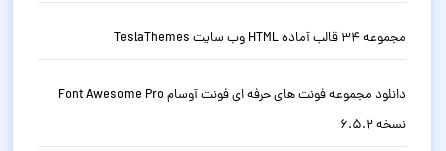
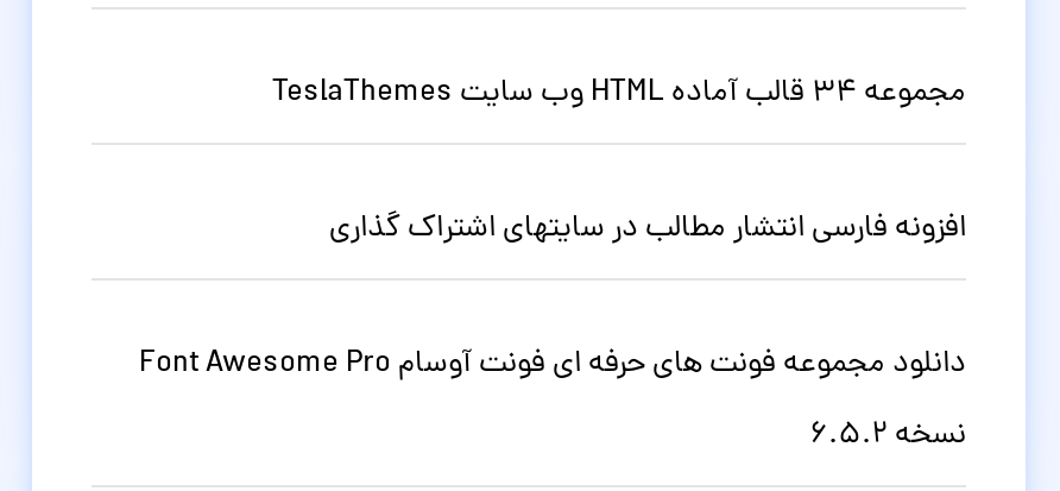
+ افزونه فارسی انتشار مطالب در سایتهای اشتراک گذاری
